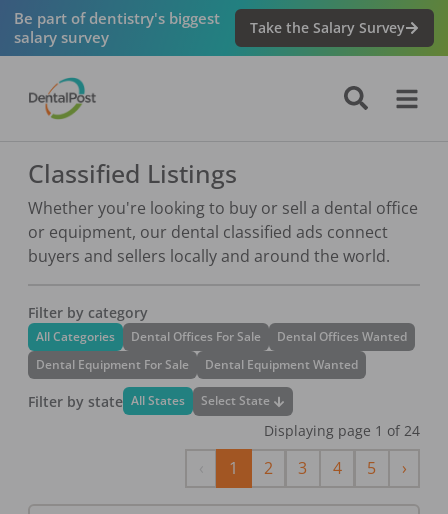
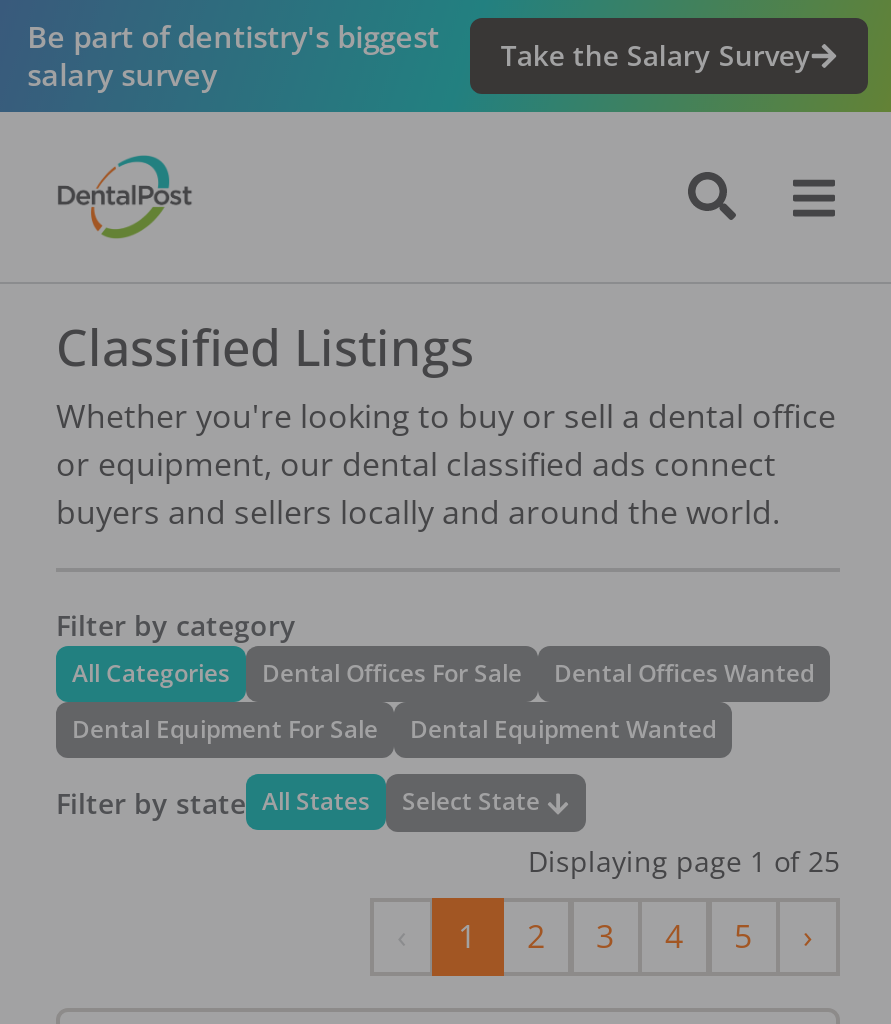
- Displaying page 1 of 24
+ Displaying page 1 of 25
